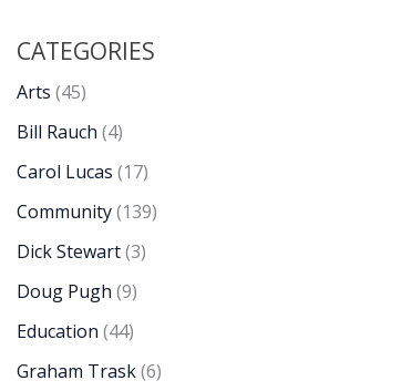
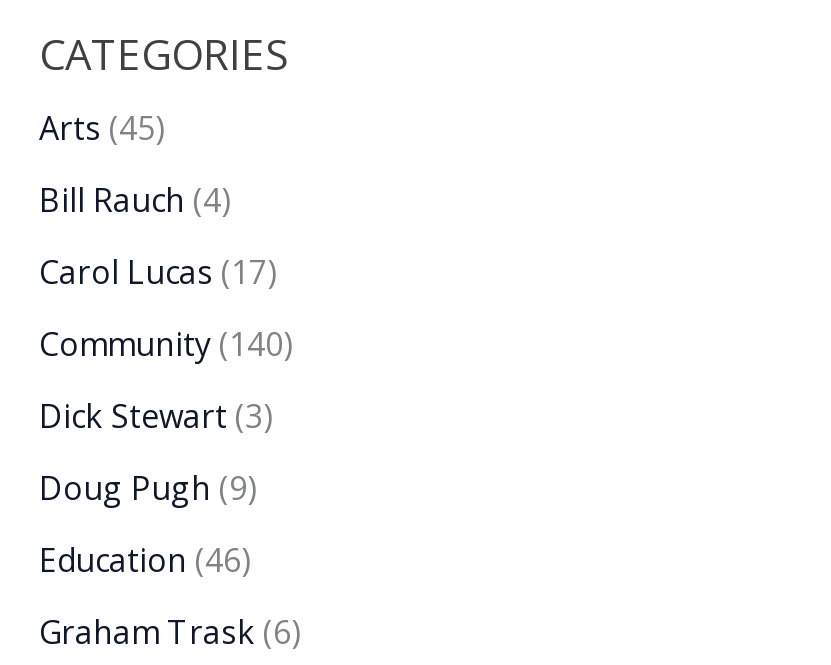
- Community (139)
+ Community (140)

- Education (44)
+ Education (46)
